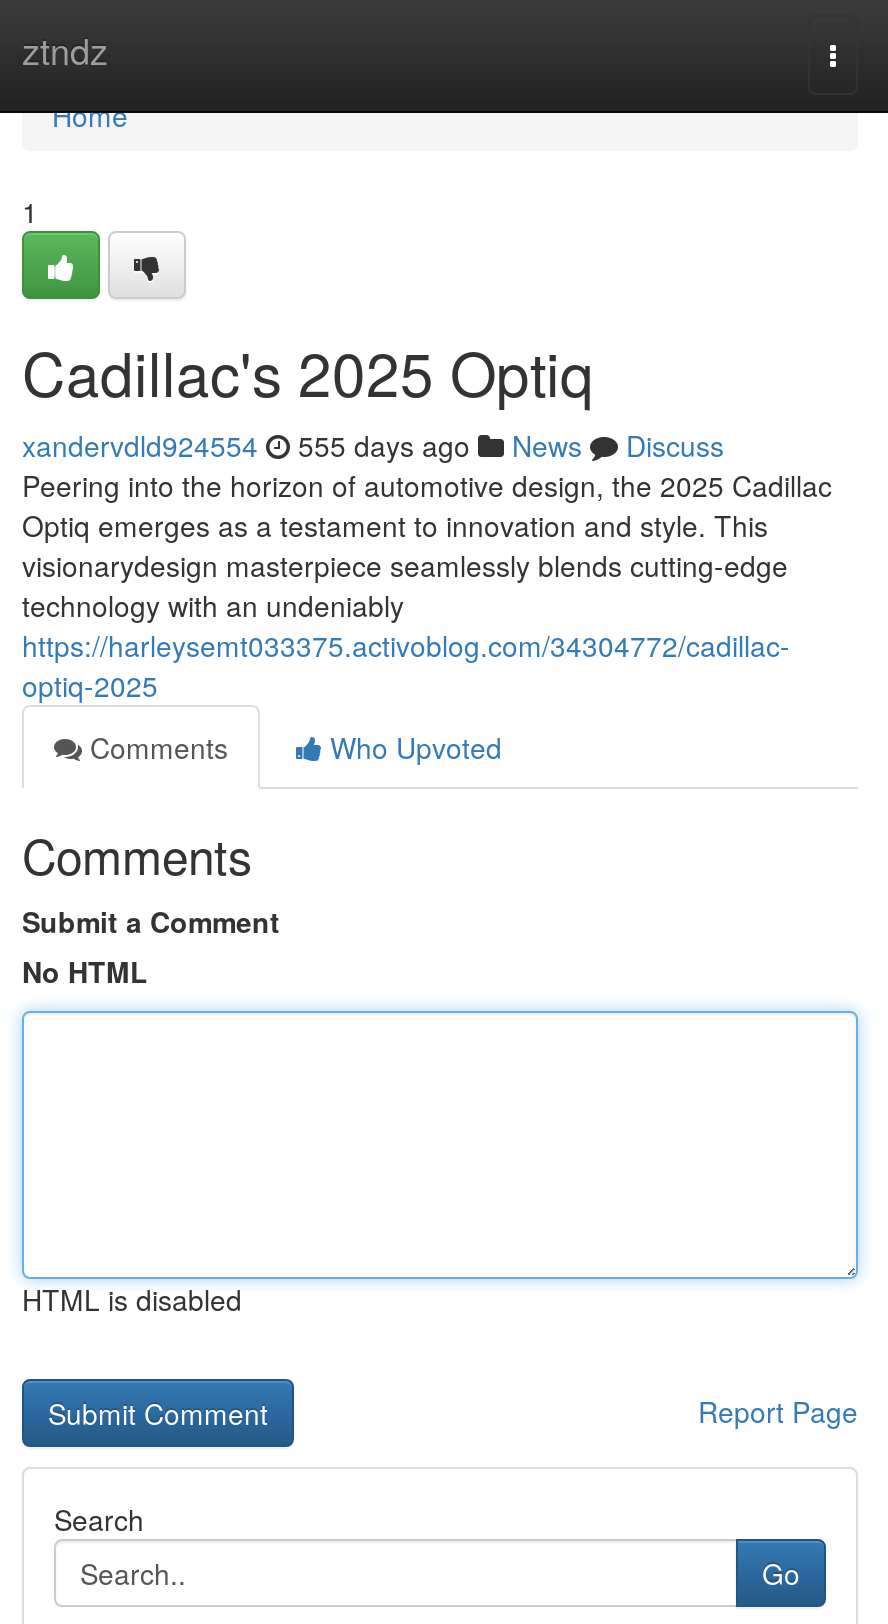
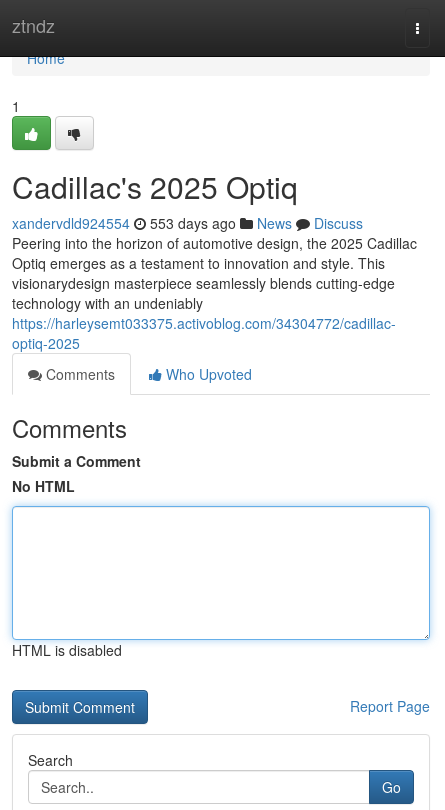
- xandervdld924554 555 days ago News Discuss
+ xandervdld924554 553 days ago News Discuss
